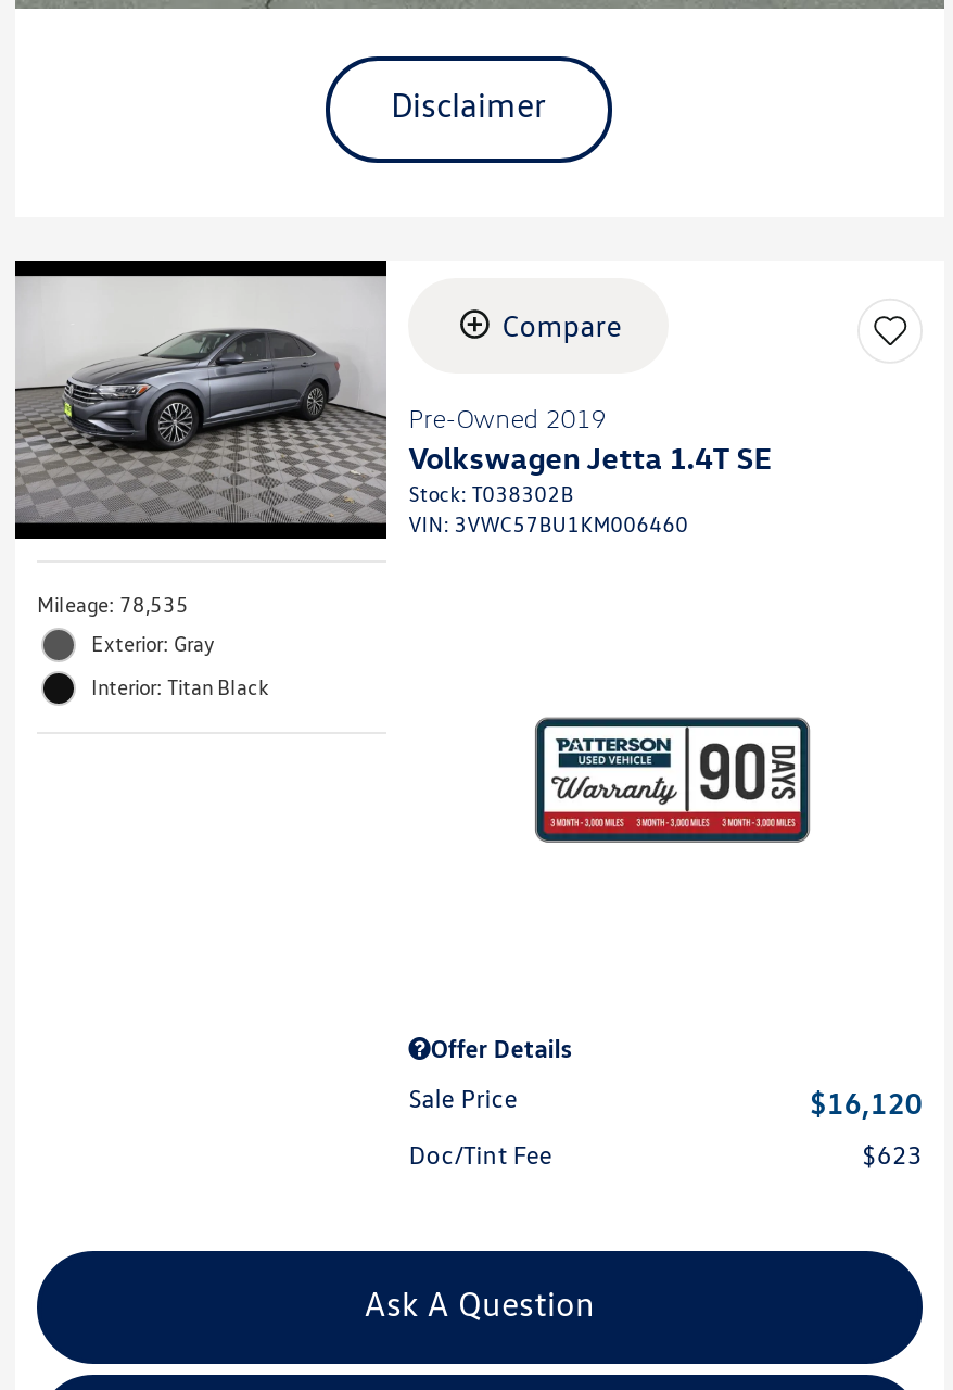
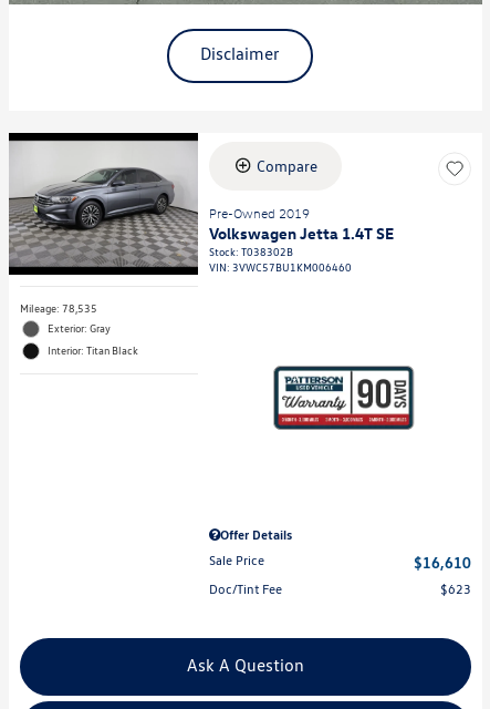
- $16,120
+ $16,610
